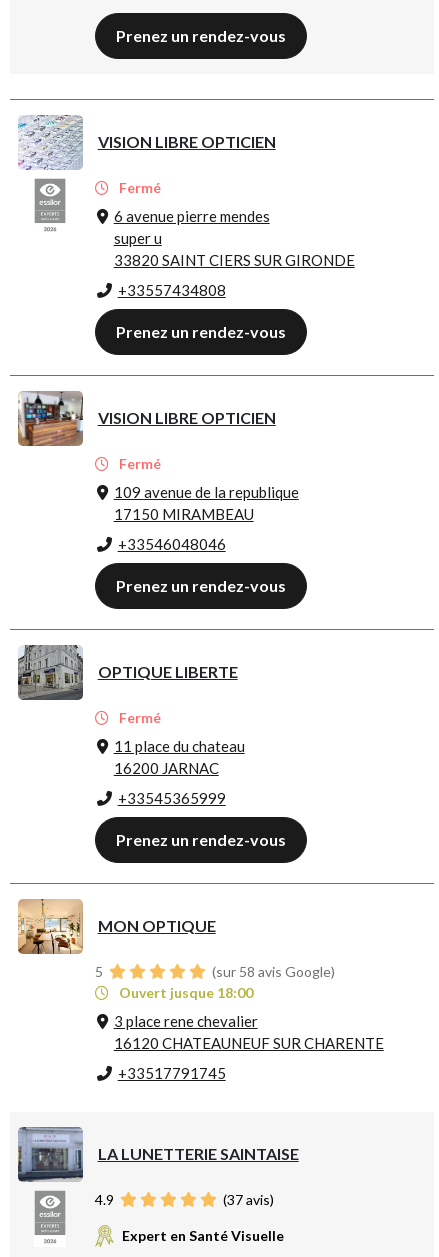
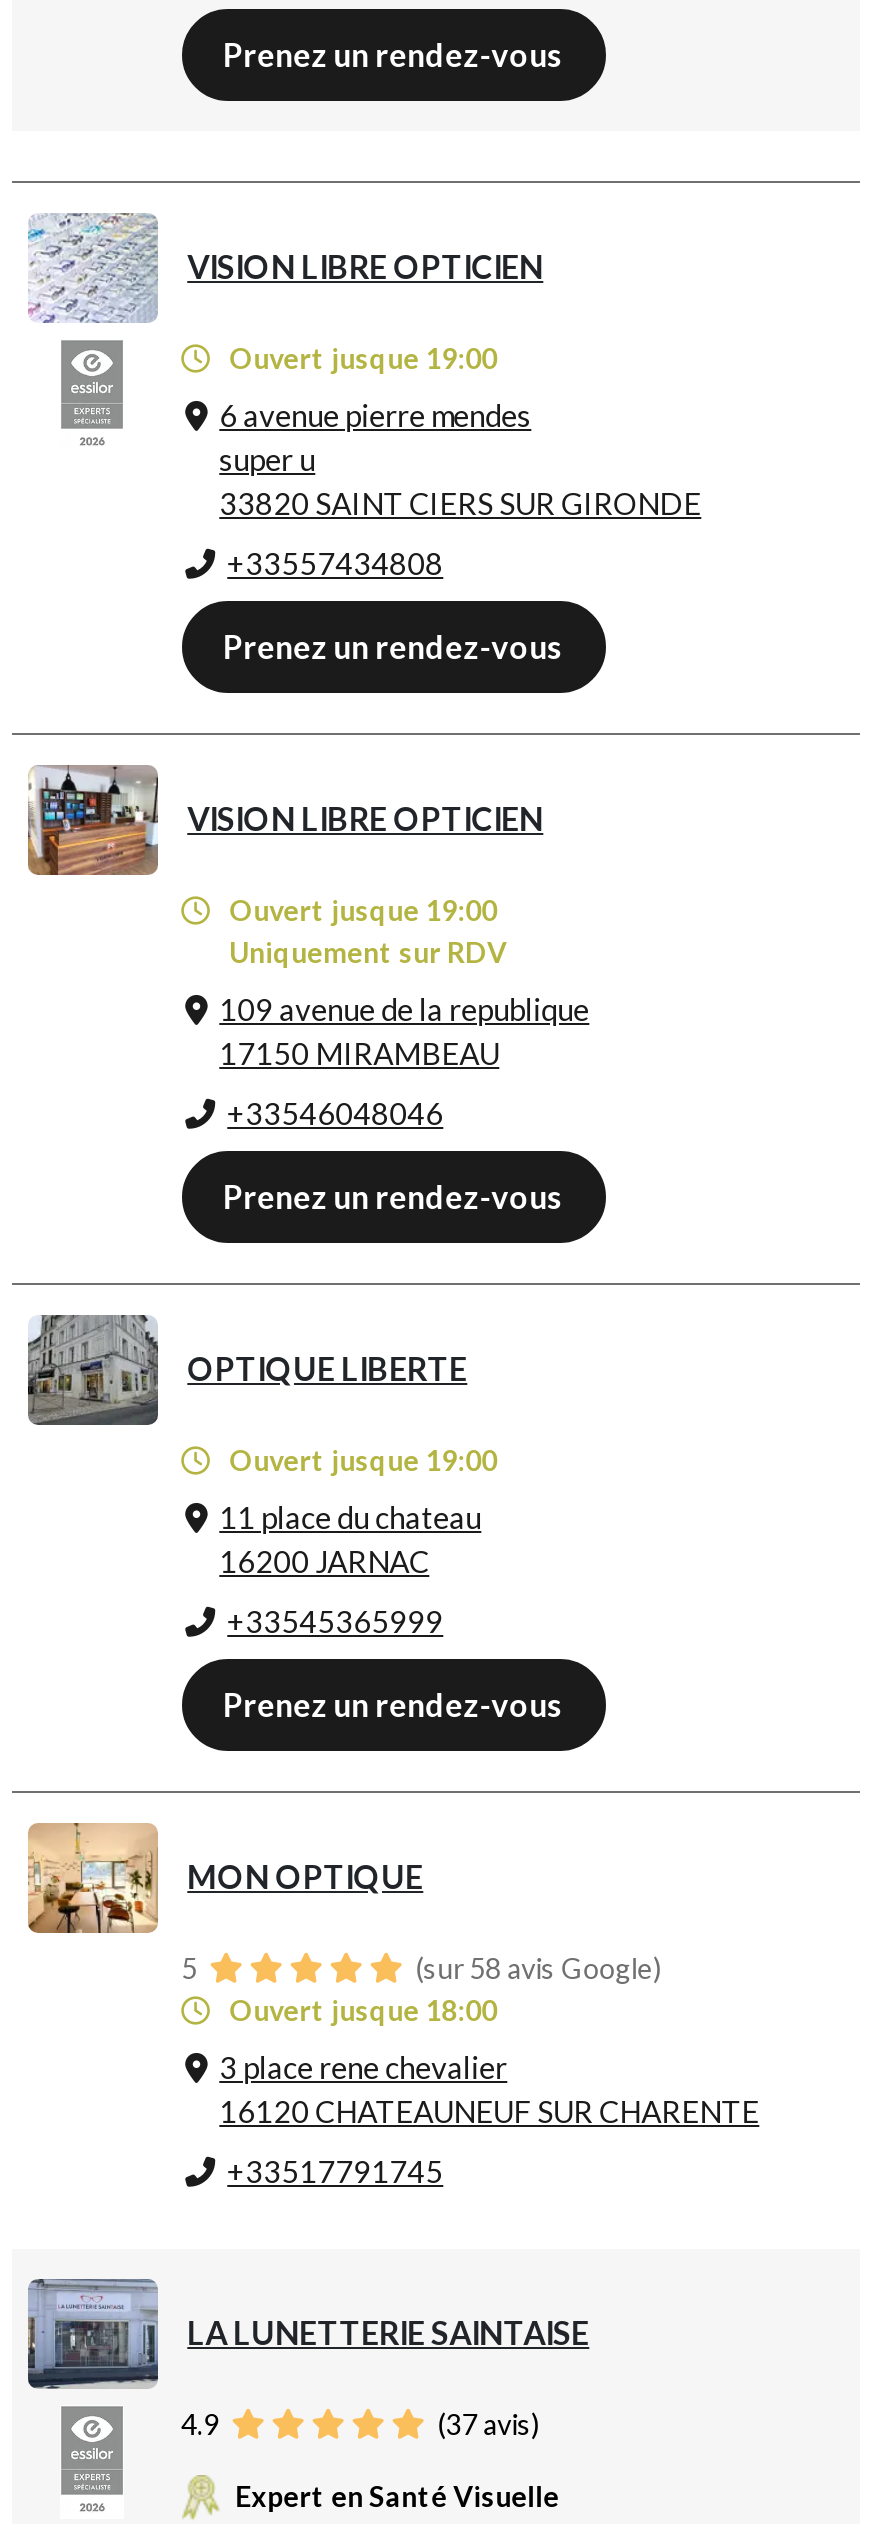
- Fermé
+ Ouvert jusque 19:00

- Fermé
+ Ouvert jusque 19:00
+ Uniquement sur RDV

- Fermé
+ Ouvert jusque 19:00
